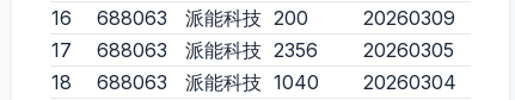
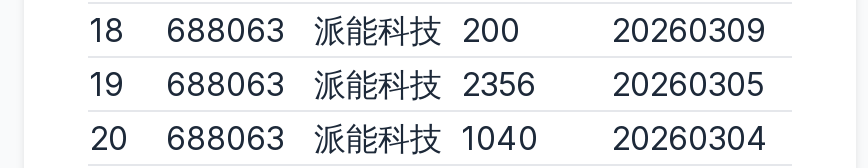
- 16 688063 派能科技 200
+ 18 688063 派能科技 200

- 17 688063 派能科技 2356 20260305
+ 19 688063 派能科技 2356 20260305

- 18 688063 派能科技 1040 20260304
+ 20 688063 派能科技 1040 20260304
